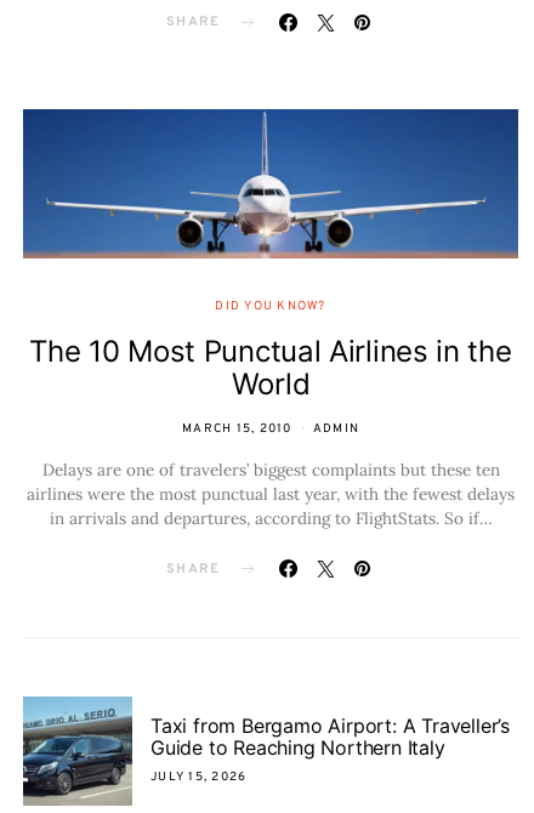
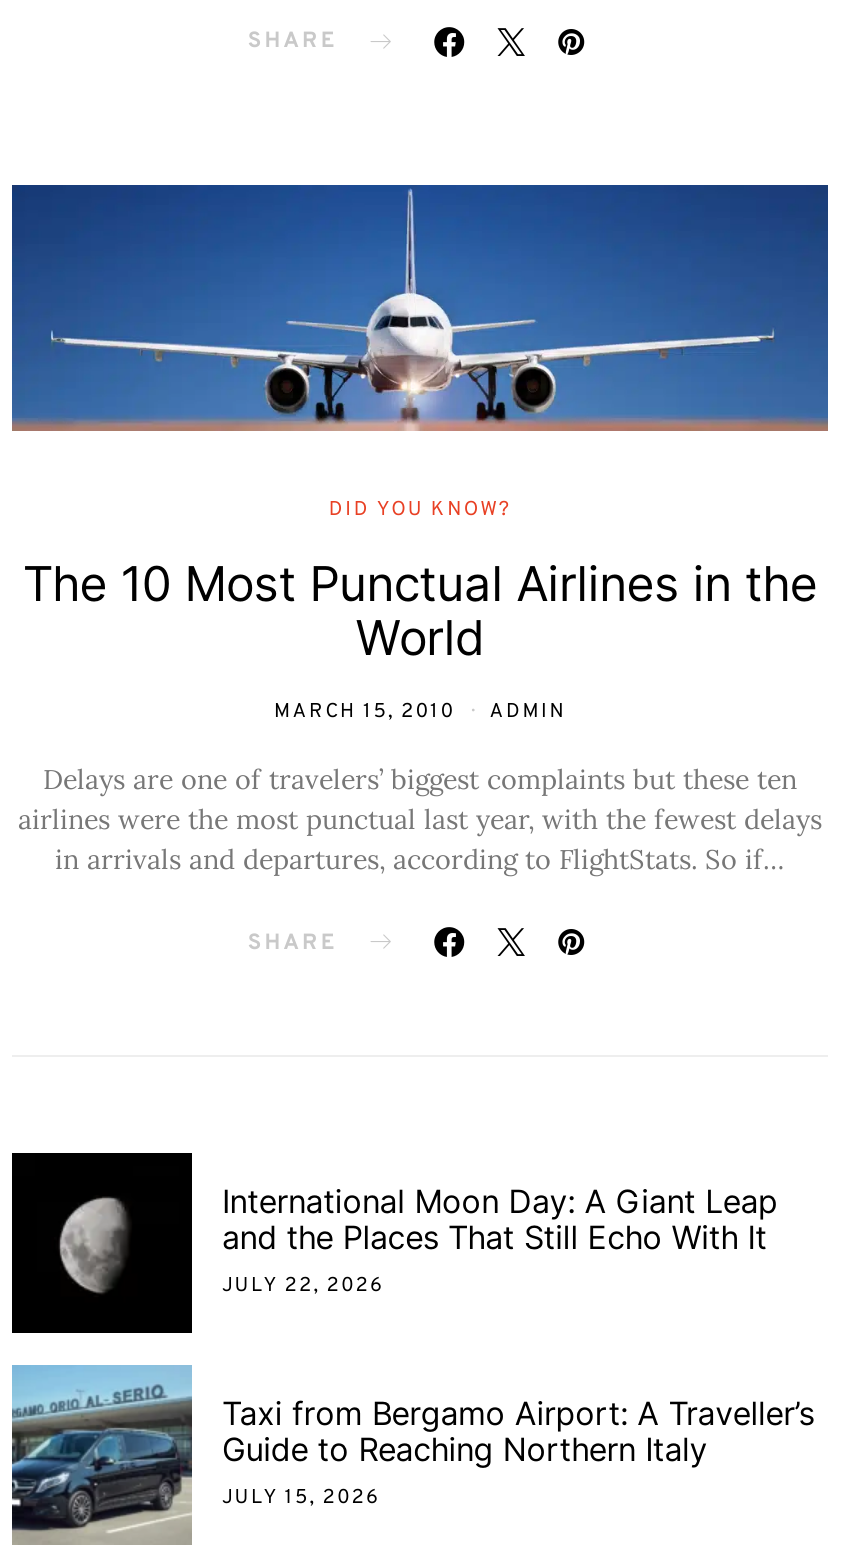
+ [image]
+ International Moon Day: A Giant Leap
+ and the Places That Still Echo With It
+ JULY 22, 2026
